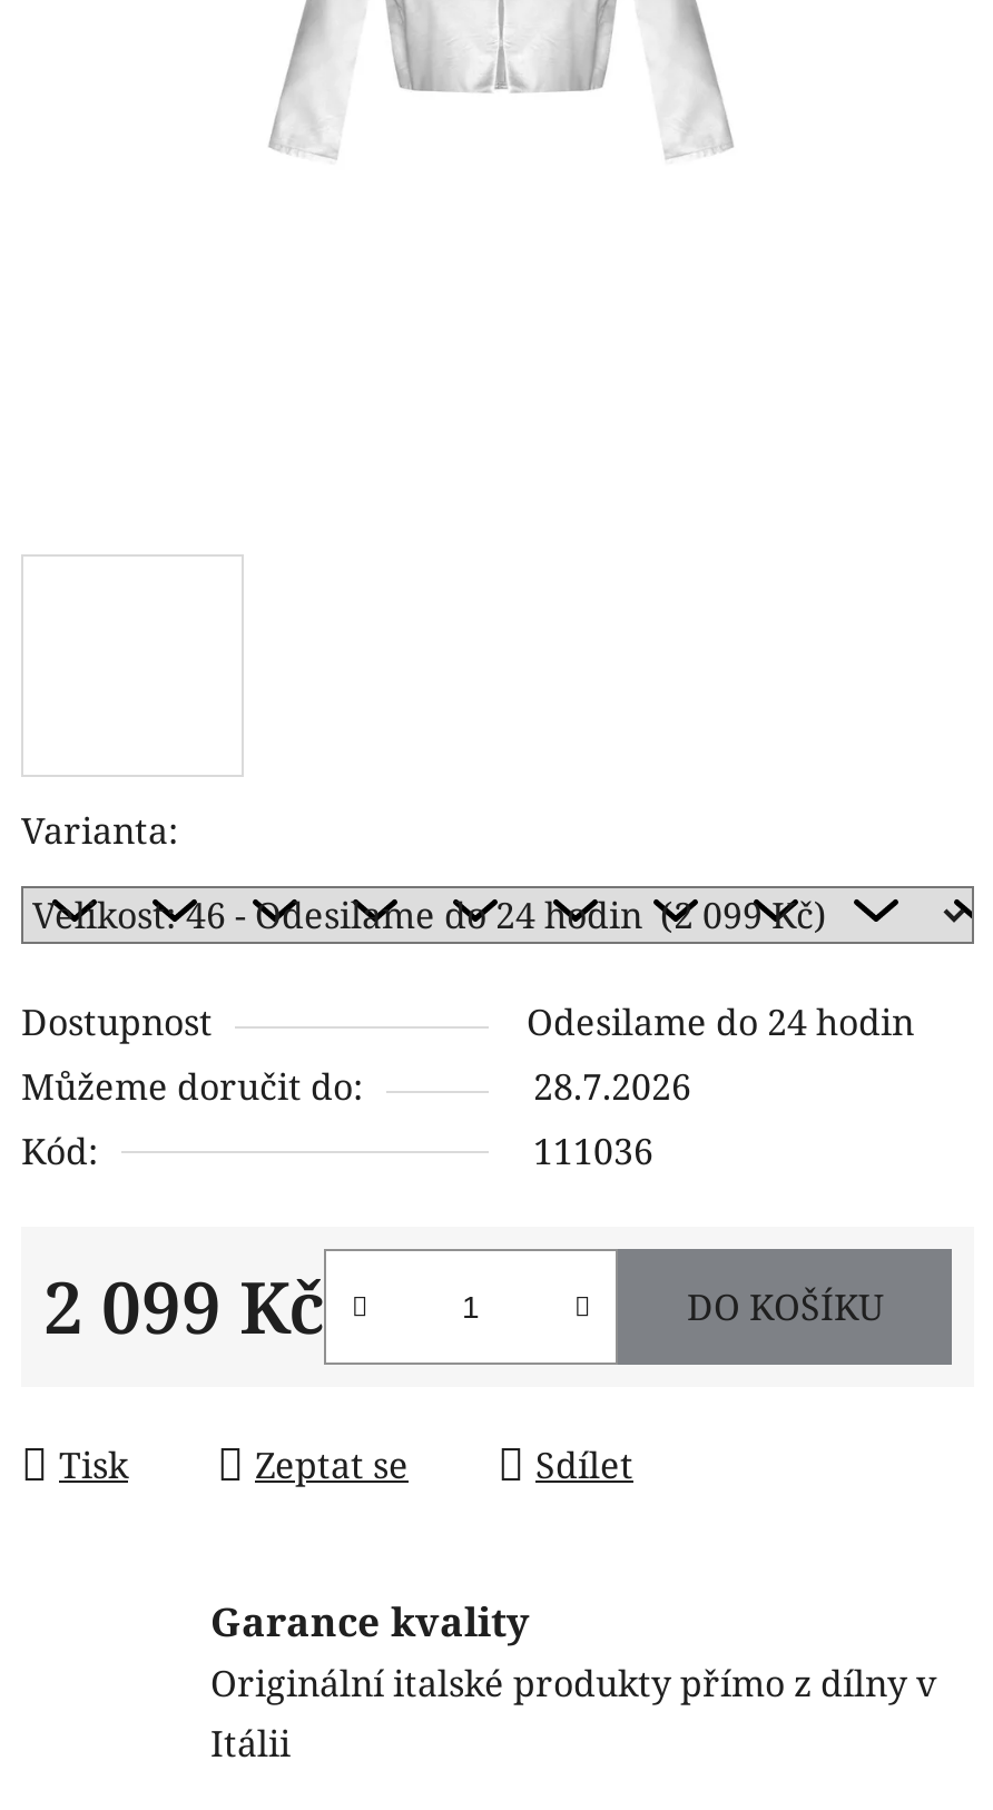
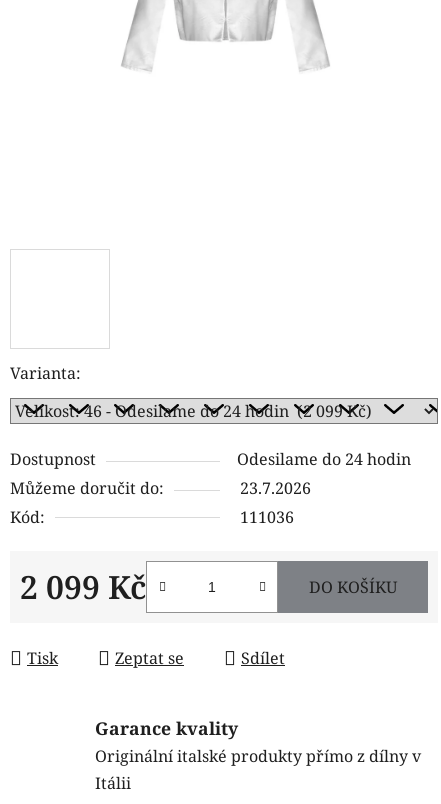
- 28.7.2026
+ 23.7.2026
